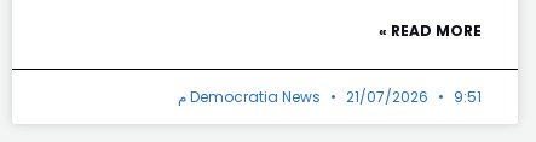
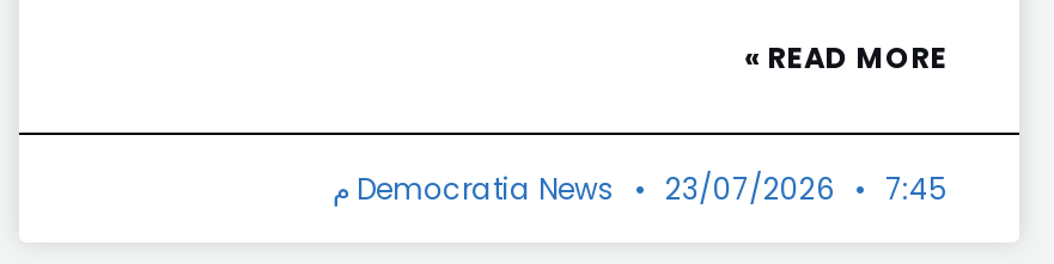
- 21/07/2026
- 9:51 م
+ 23/07/2026
+ 7:45 م
